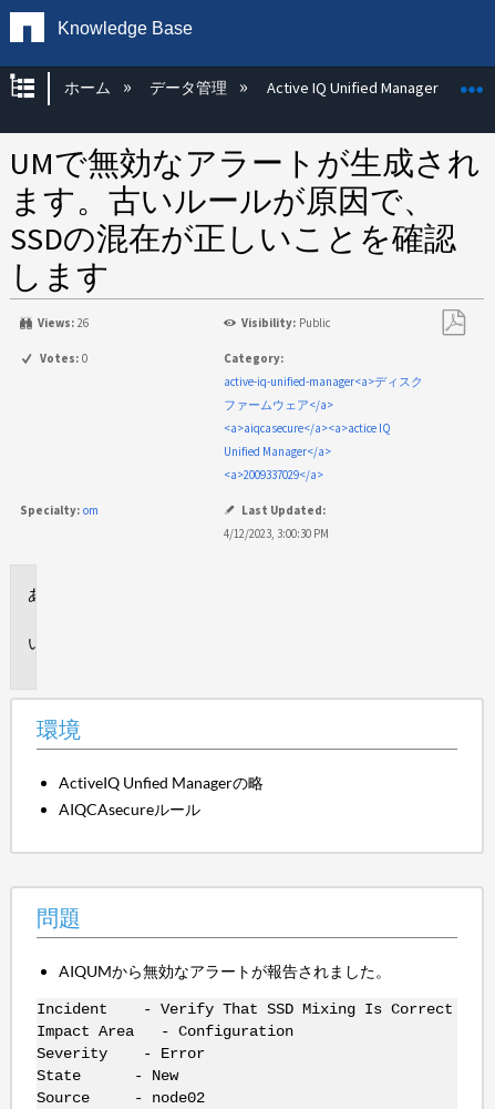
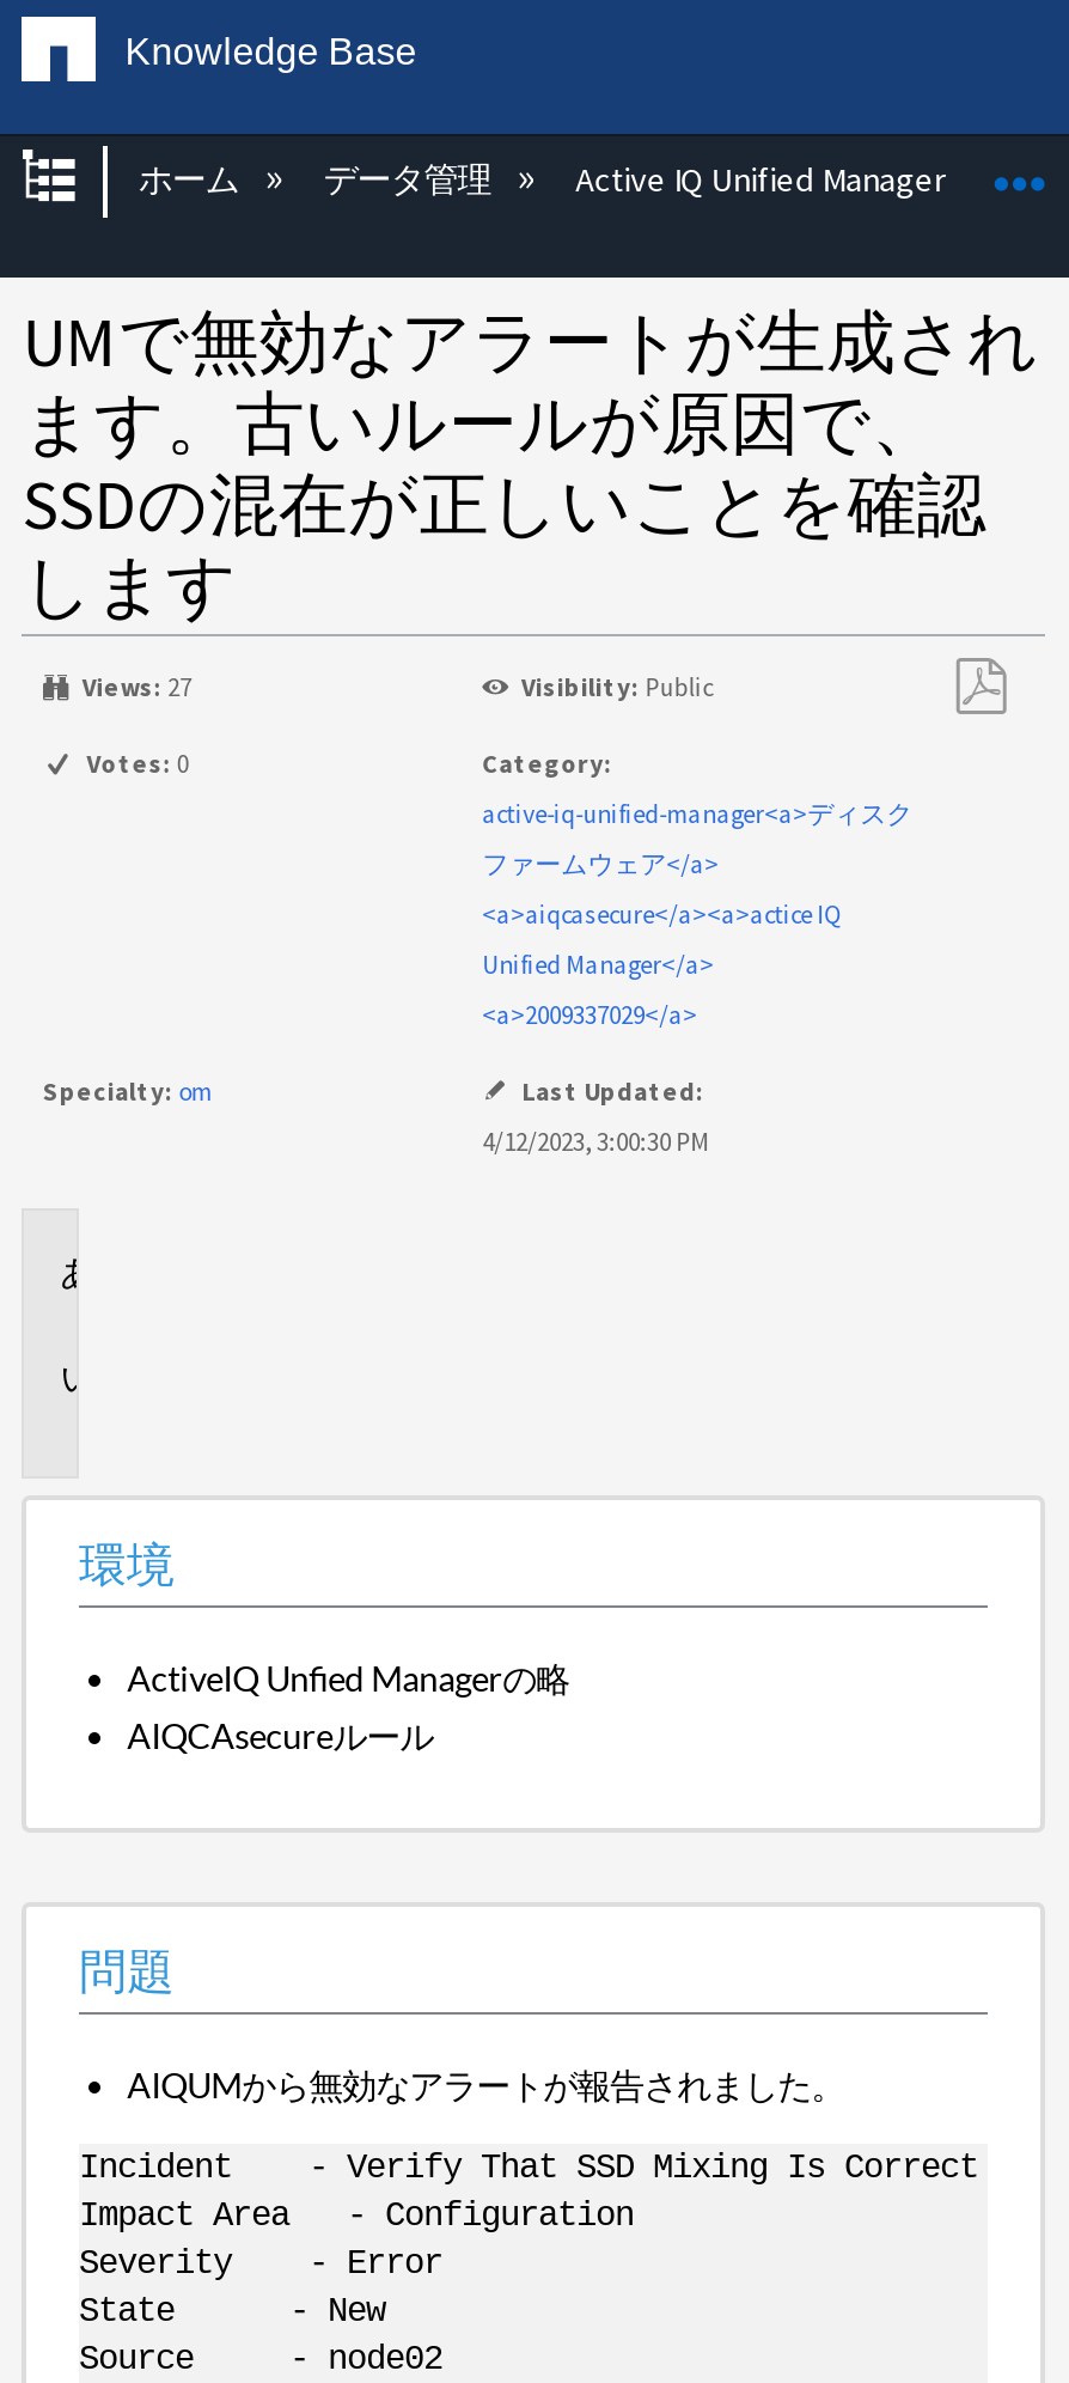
- Views: 26
+ Views: 27
